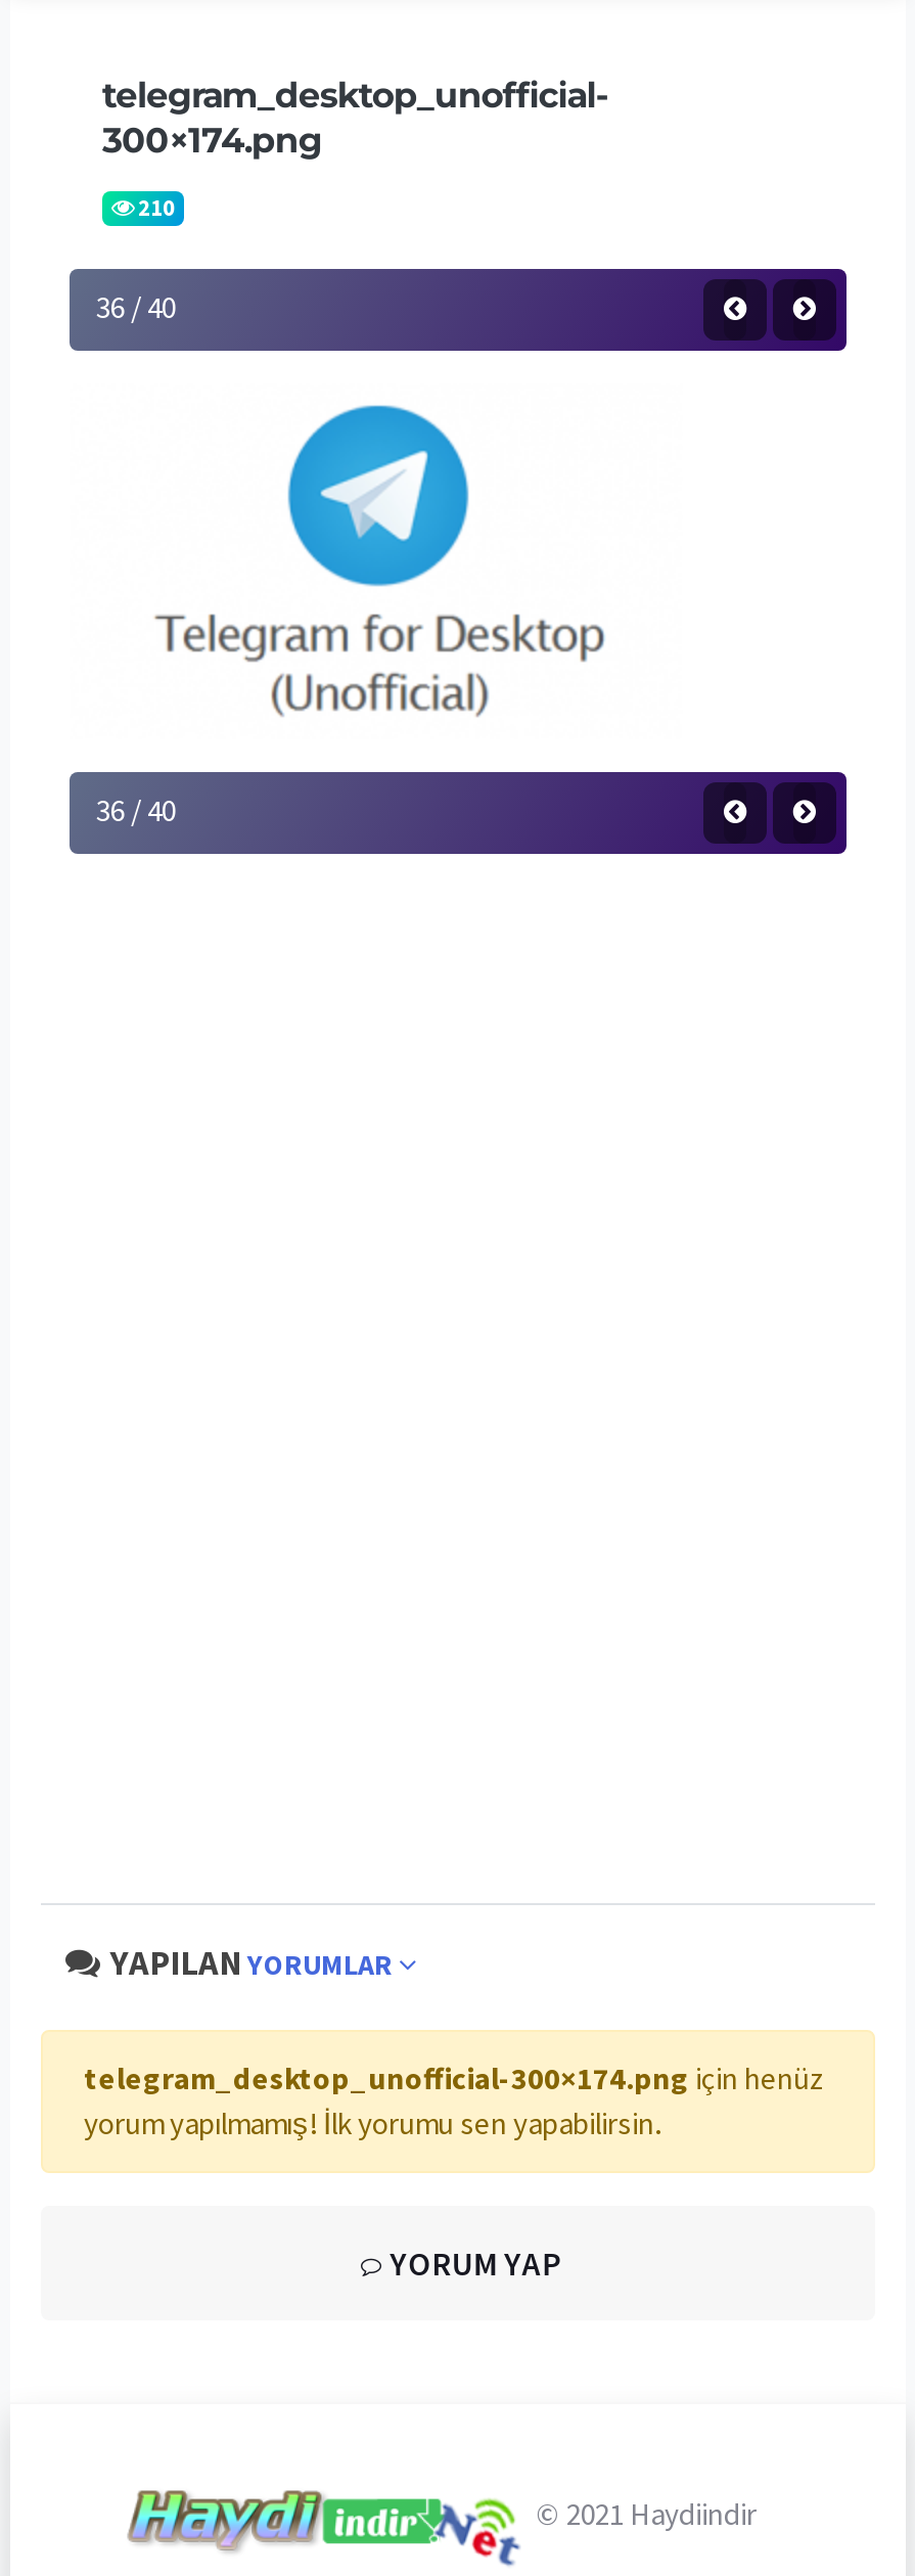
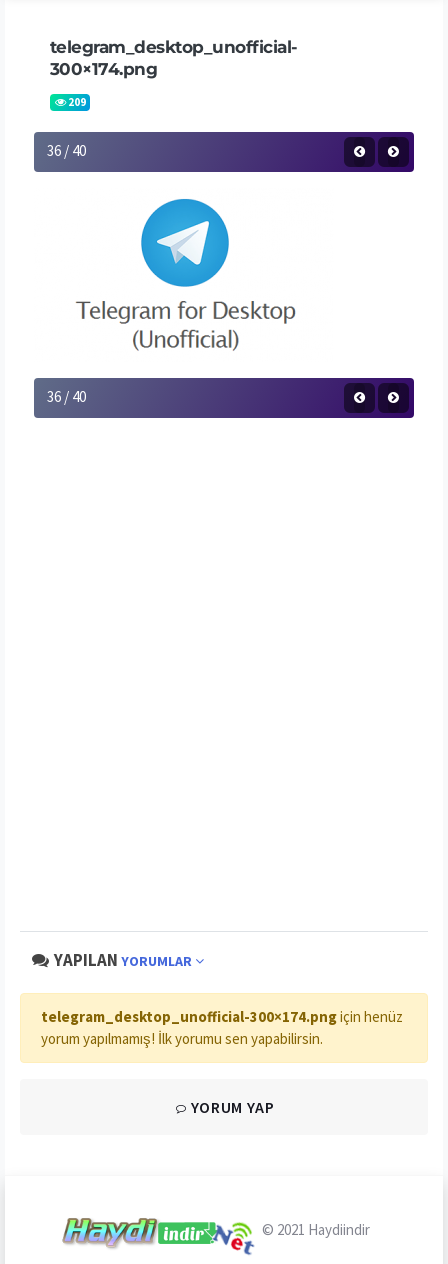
- 210
+ 209
